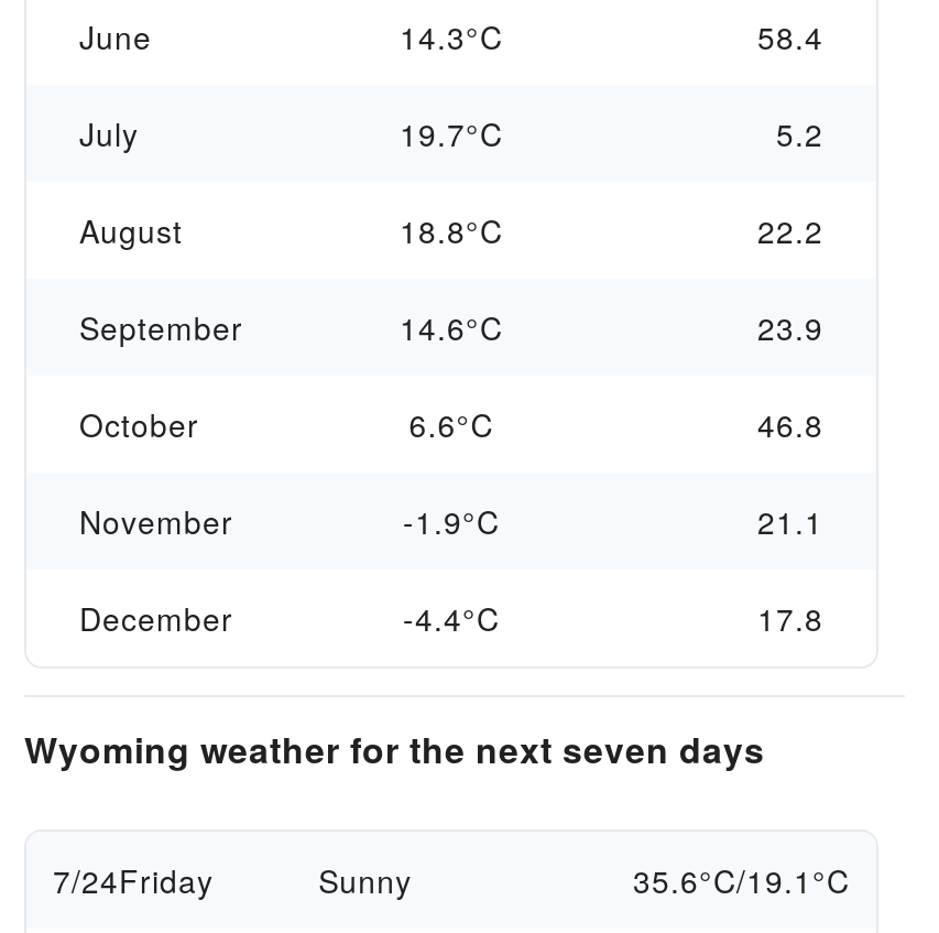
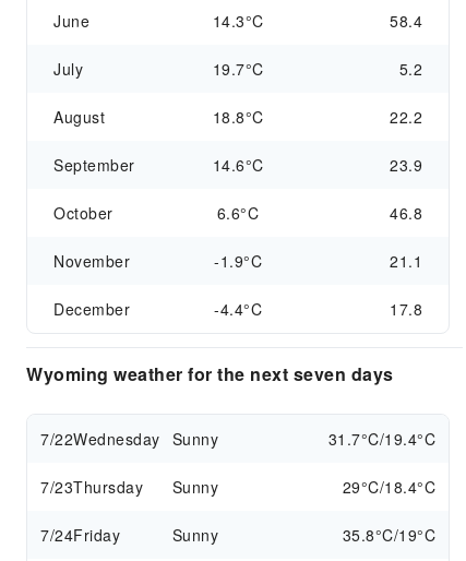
+ 7/22Wednesday Sunny
+ 31.7°C/19.4°C
+ 7/23Thursday
+ Sunny
+ 29°C/18.4°C

- 35.6°C/19.1°C
+ 35.8°C/19°C
